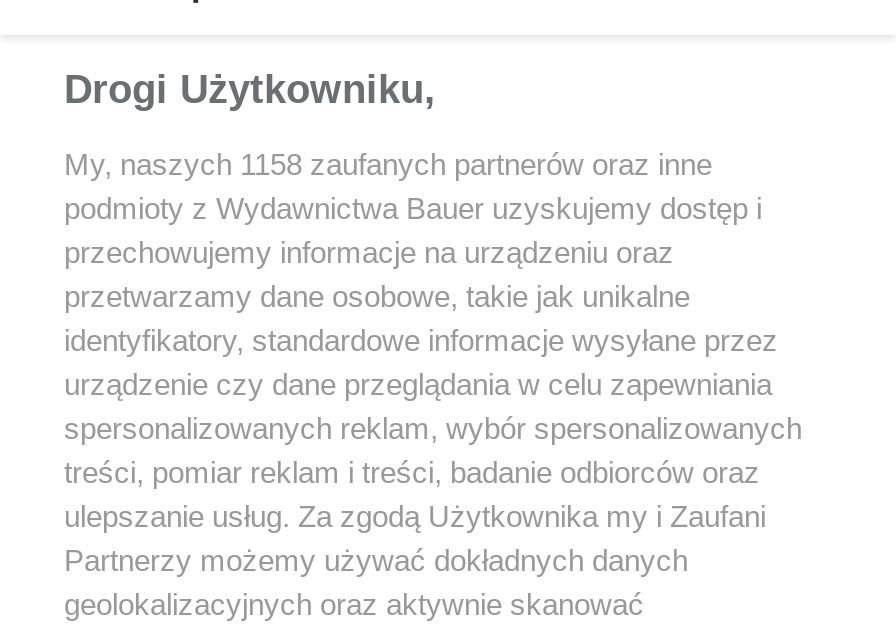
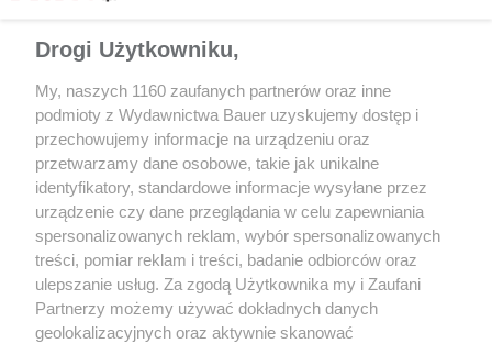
- My, naszych 1158 zaufanych partnerów oraz inne
+ My, naszych 1160 zaufanych partnerów oraz inne
